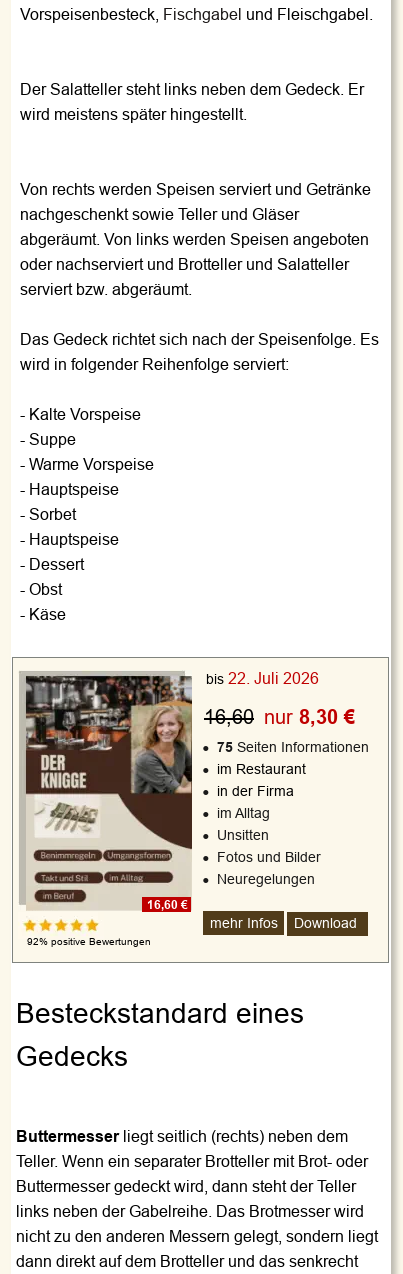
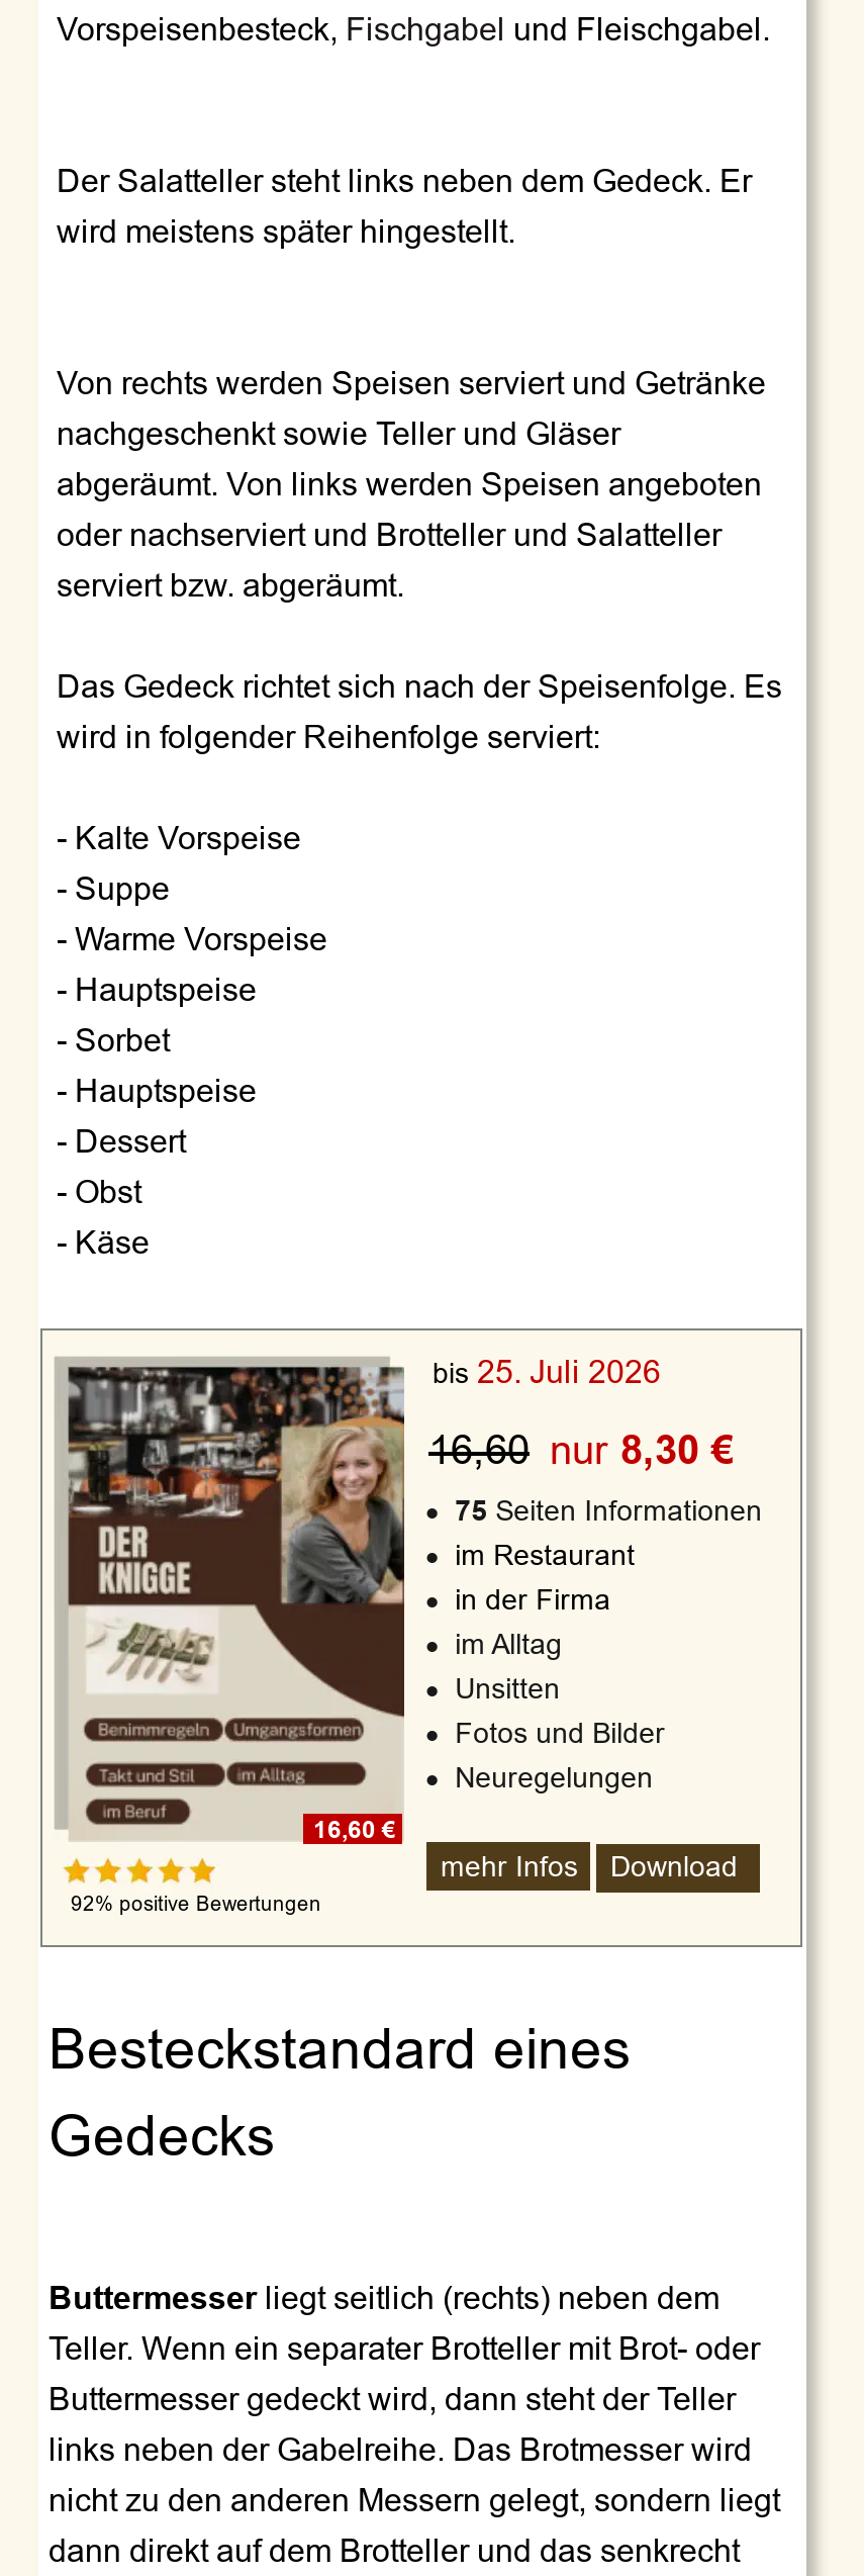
- bis 22. Juli 2026
+ bis 25. Juli 2026
